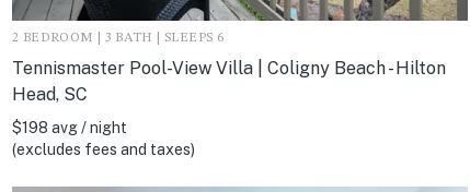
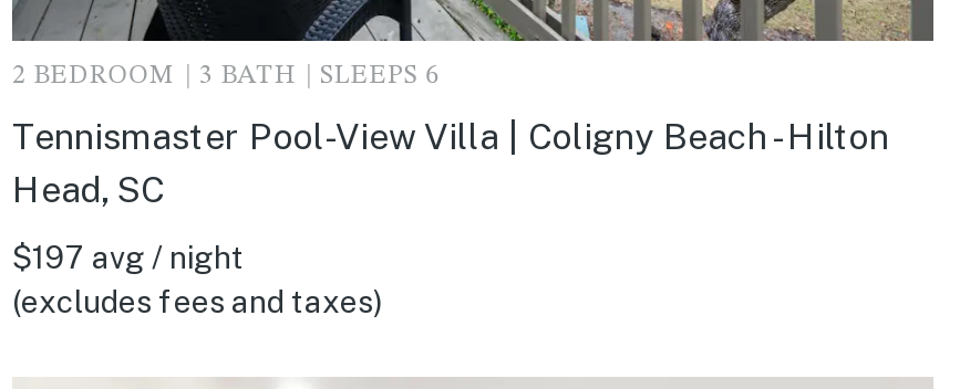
- $198 avg / night
+ $197 avg / night
